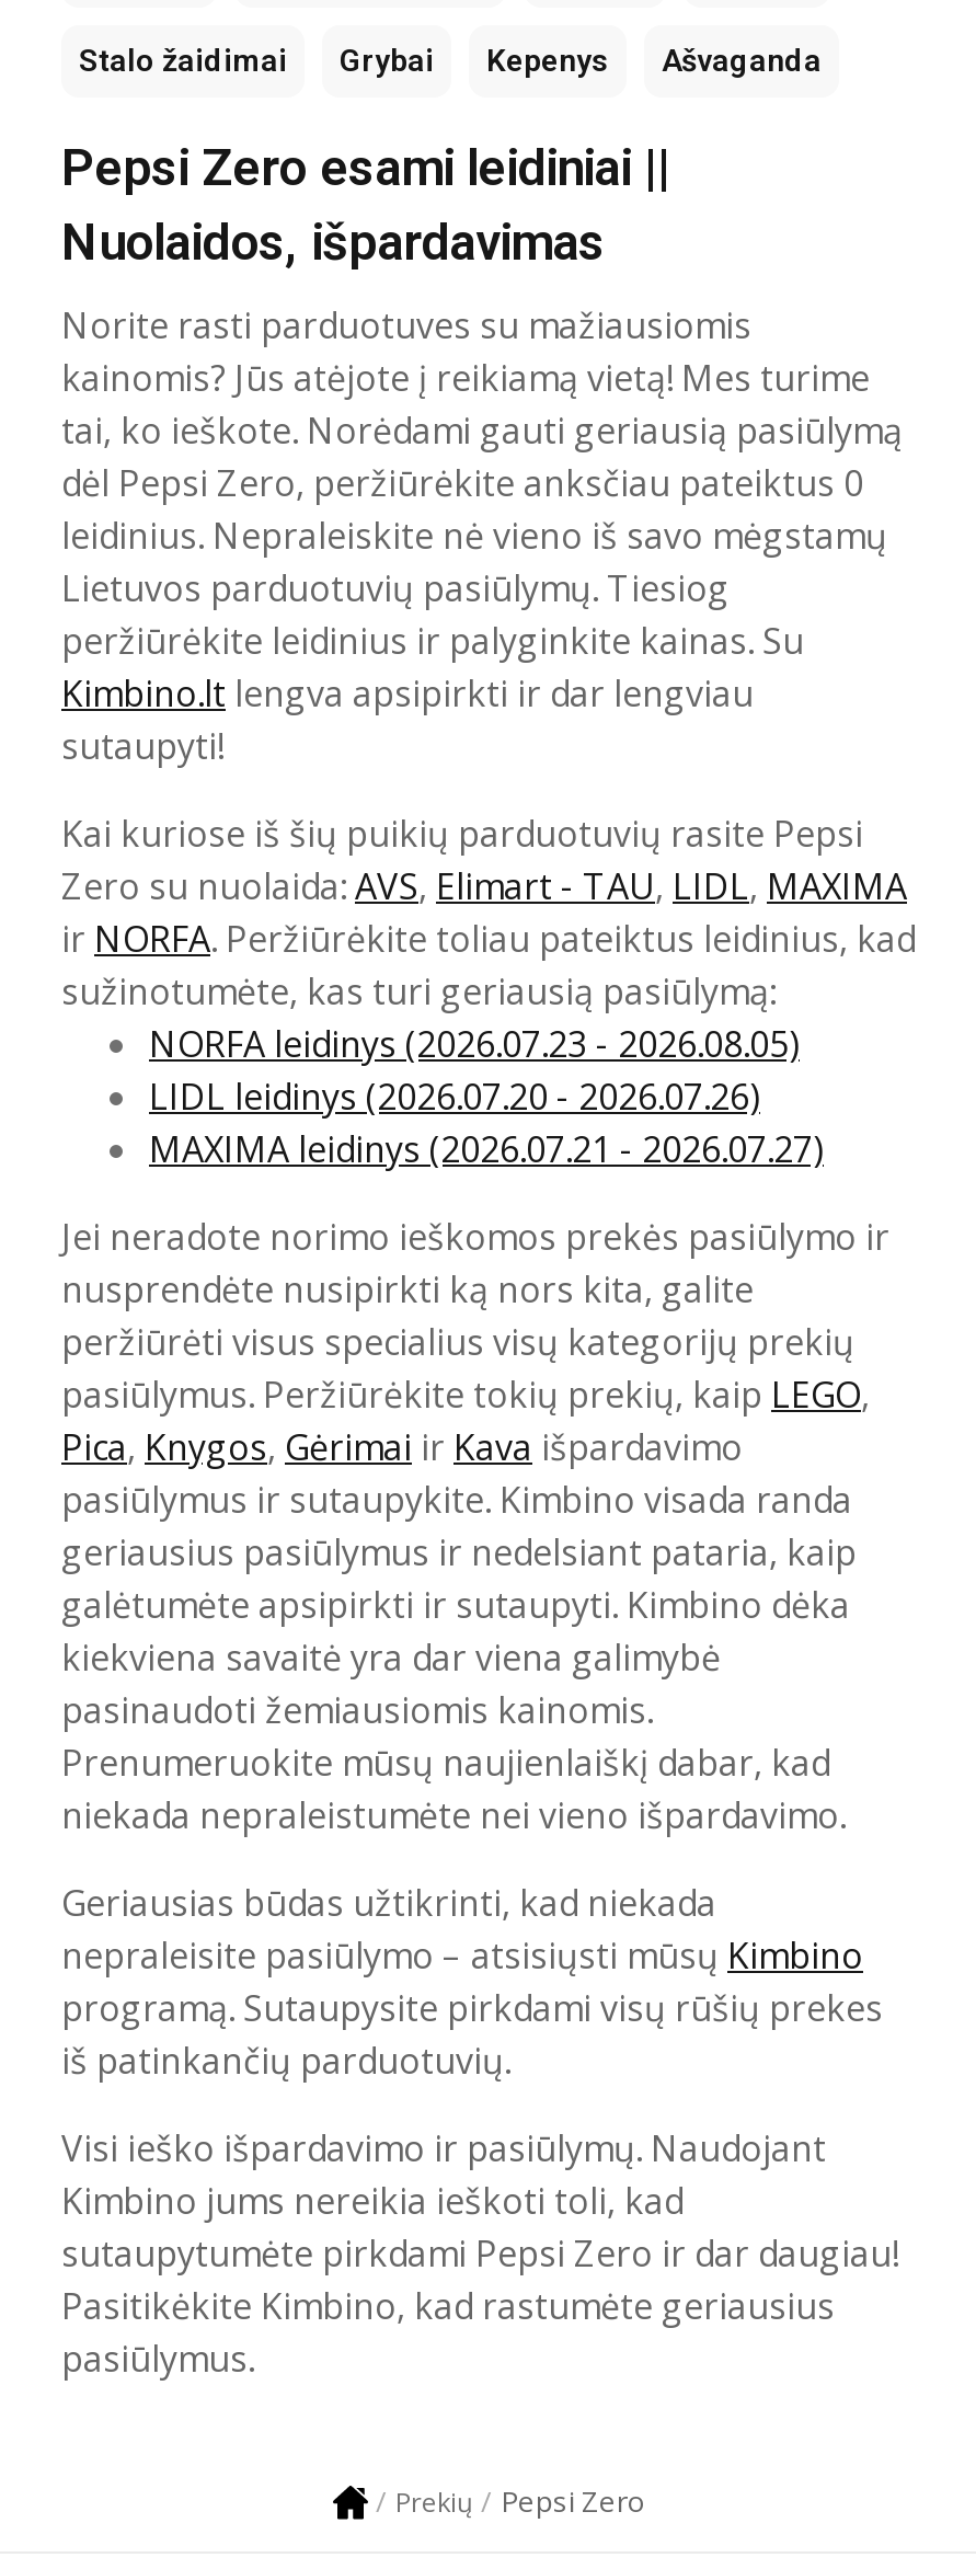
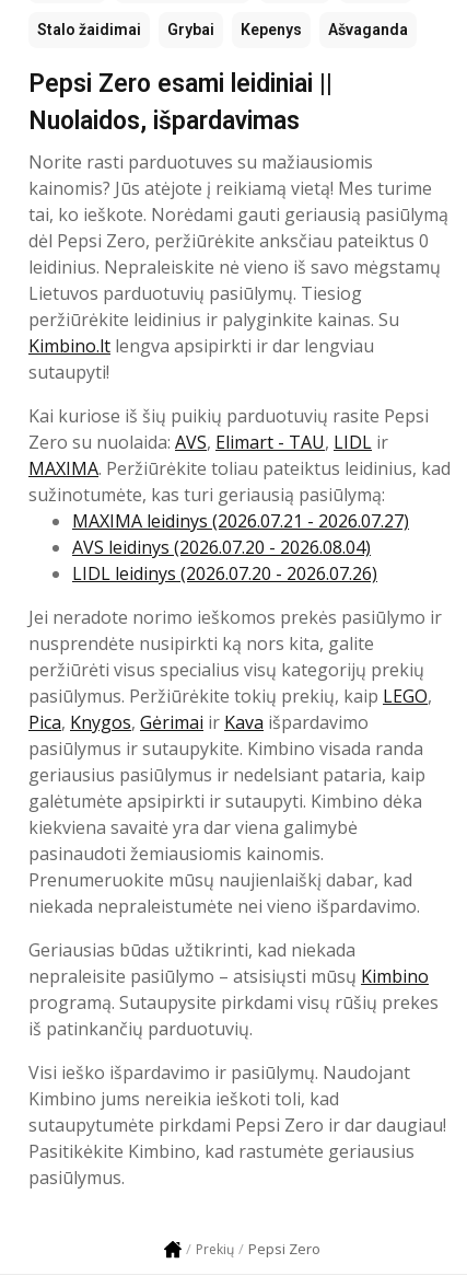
- Zero su nuolaida: AVS, Elimart - TAU, LIDL, MAXIMA
- ir NORFA. Peržiūrėkite toliau pateiktus leidinius, kad
+ Zero su nuolaida: AVS, Elimart - TAU, LIDL ir
+ MAXIMA. Peržiūrėkite toliau pateiktus leidinius, kad

- NORFA leidinys (2026.07.23 - 2026.08.05)

moved down: LIDL leidinys (2026.07.20 - 2026.07.26)

moved up: MAXIMA leidinys (2026.07.21 - 2026.07.27)

+ AVS leidinys (2026.07.20 - 2026.08.04)
